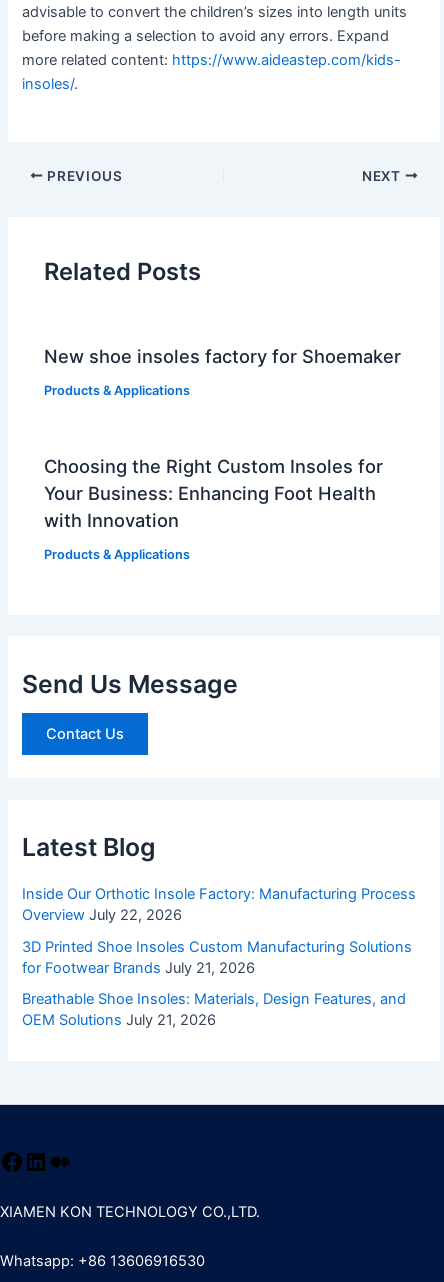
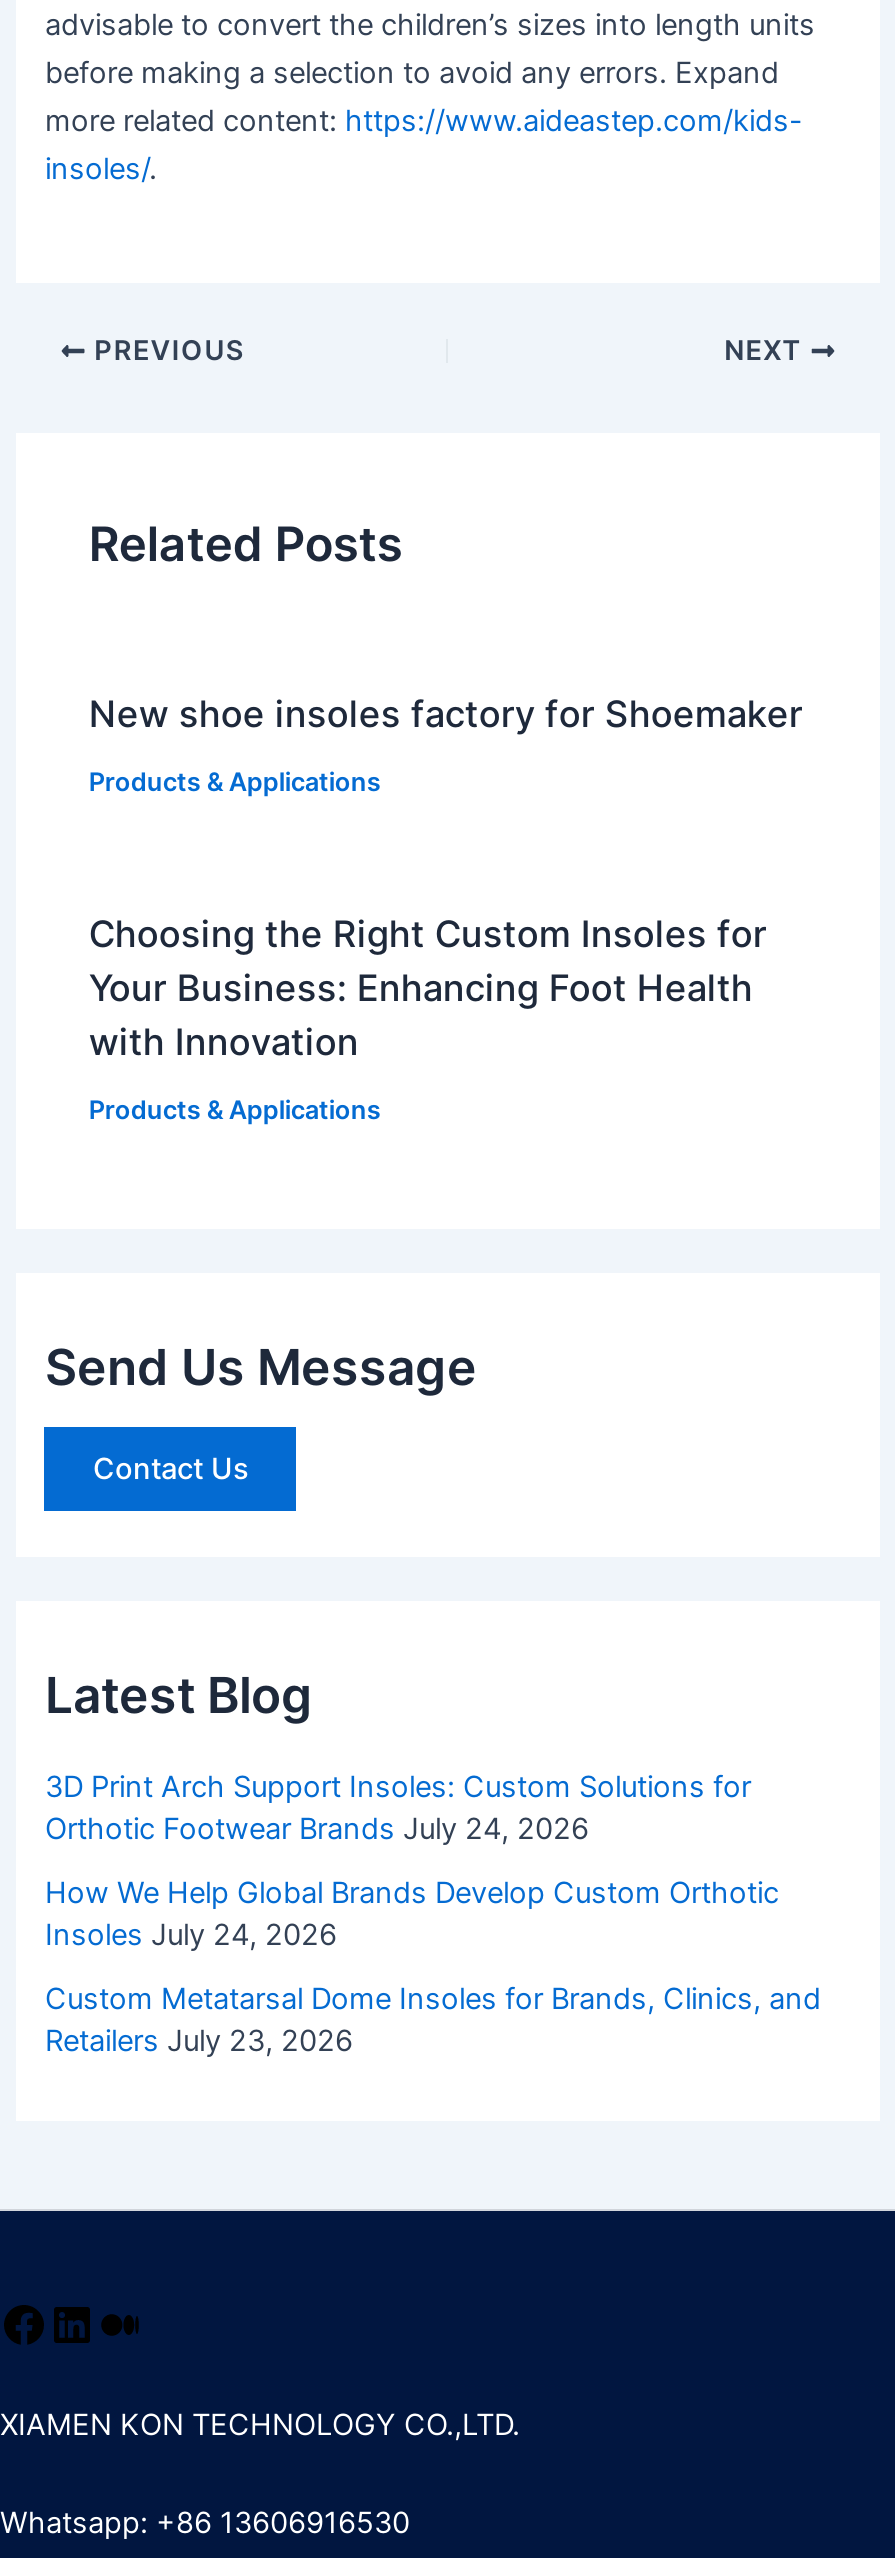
- Inside Our Orthotic Insole Factory: Manufacturing Process
- Overview July 22, 2026
+ 3D Print Arch Support Insoles: Custom Solutions for
+ Orthotic Footwear Brands July 24, 2026

- 3D Printed Shoe Insoles Custom Manufacturing Solutions
- for Footwear Brands July 21, 2026
+ How We Help Global Brands Develop Custom Orthotic
+ Insoles July 24, 2026

- Breathable Shoe Insoles: Materials, Design Features, and
- OEM Solutions July 21, 2026
+ Custom Metatarsal Dome Insoles for Brands, Clinics, and
+ Retailers July 23, 2026
